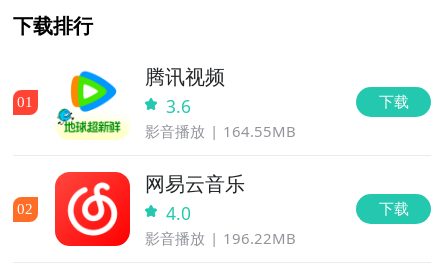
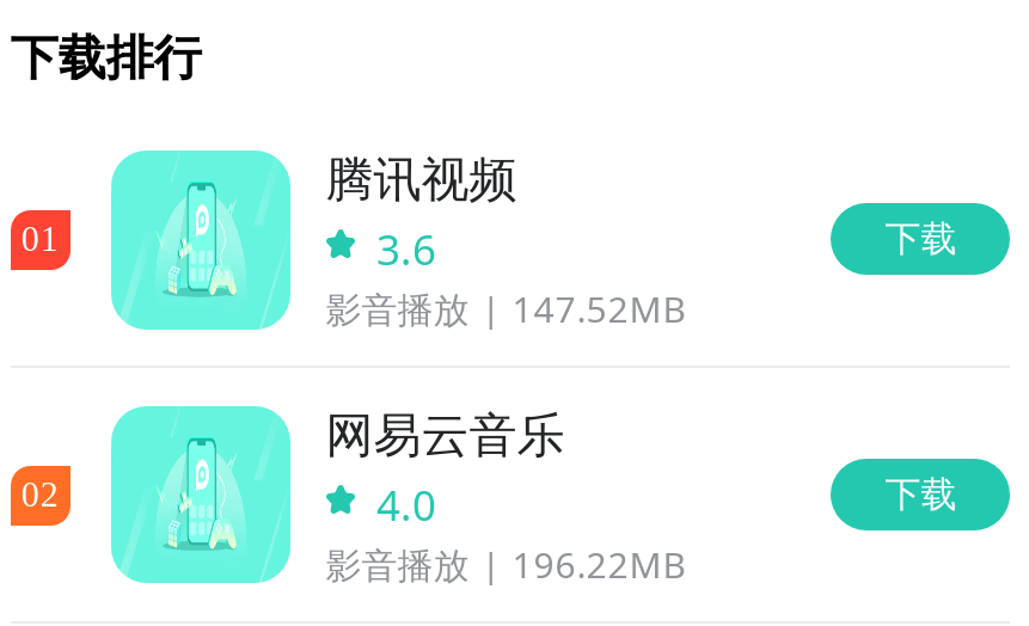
- [image]
- 影音播放 164.55MB
+ [image]
+ 影音播放 147.52MB

- [image]
+ [image]
